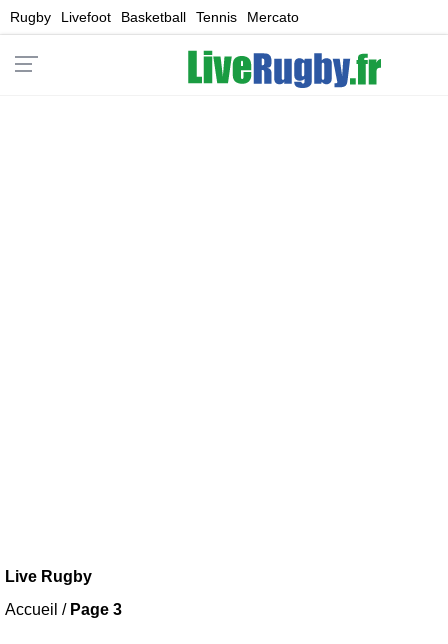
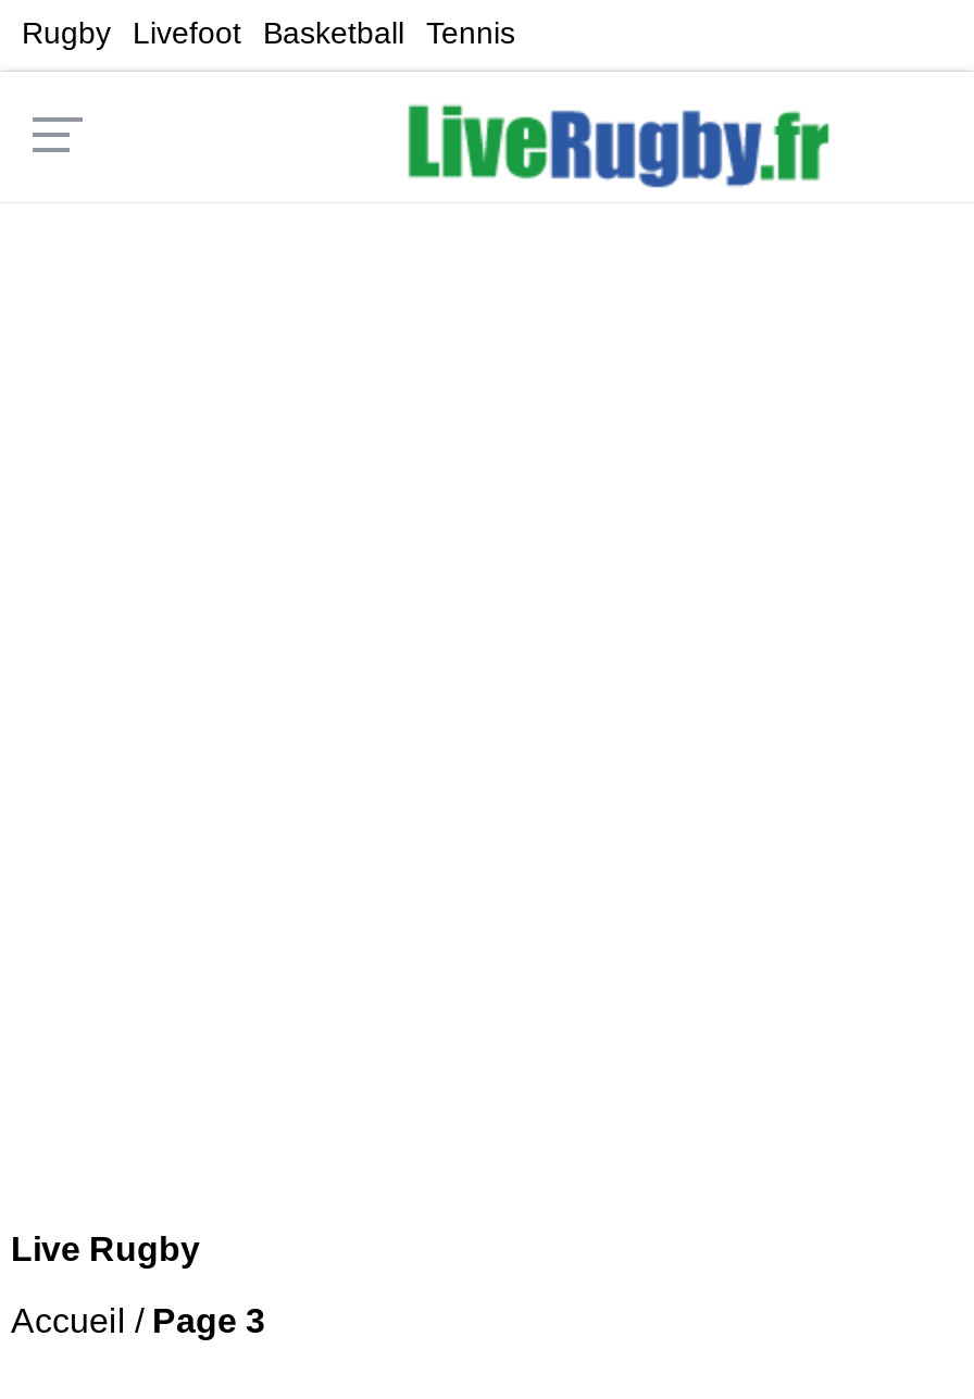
- Mercato
